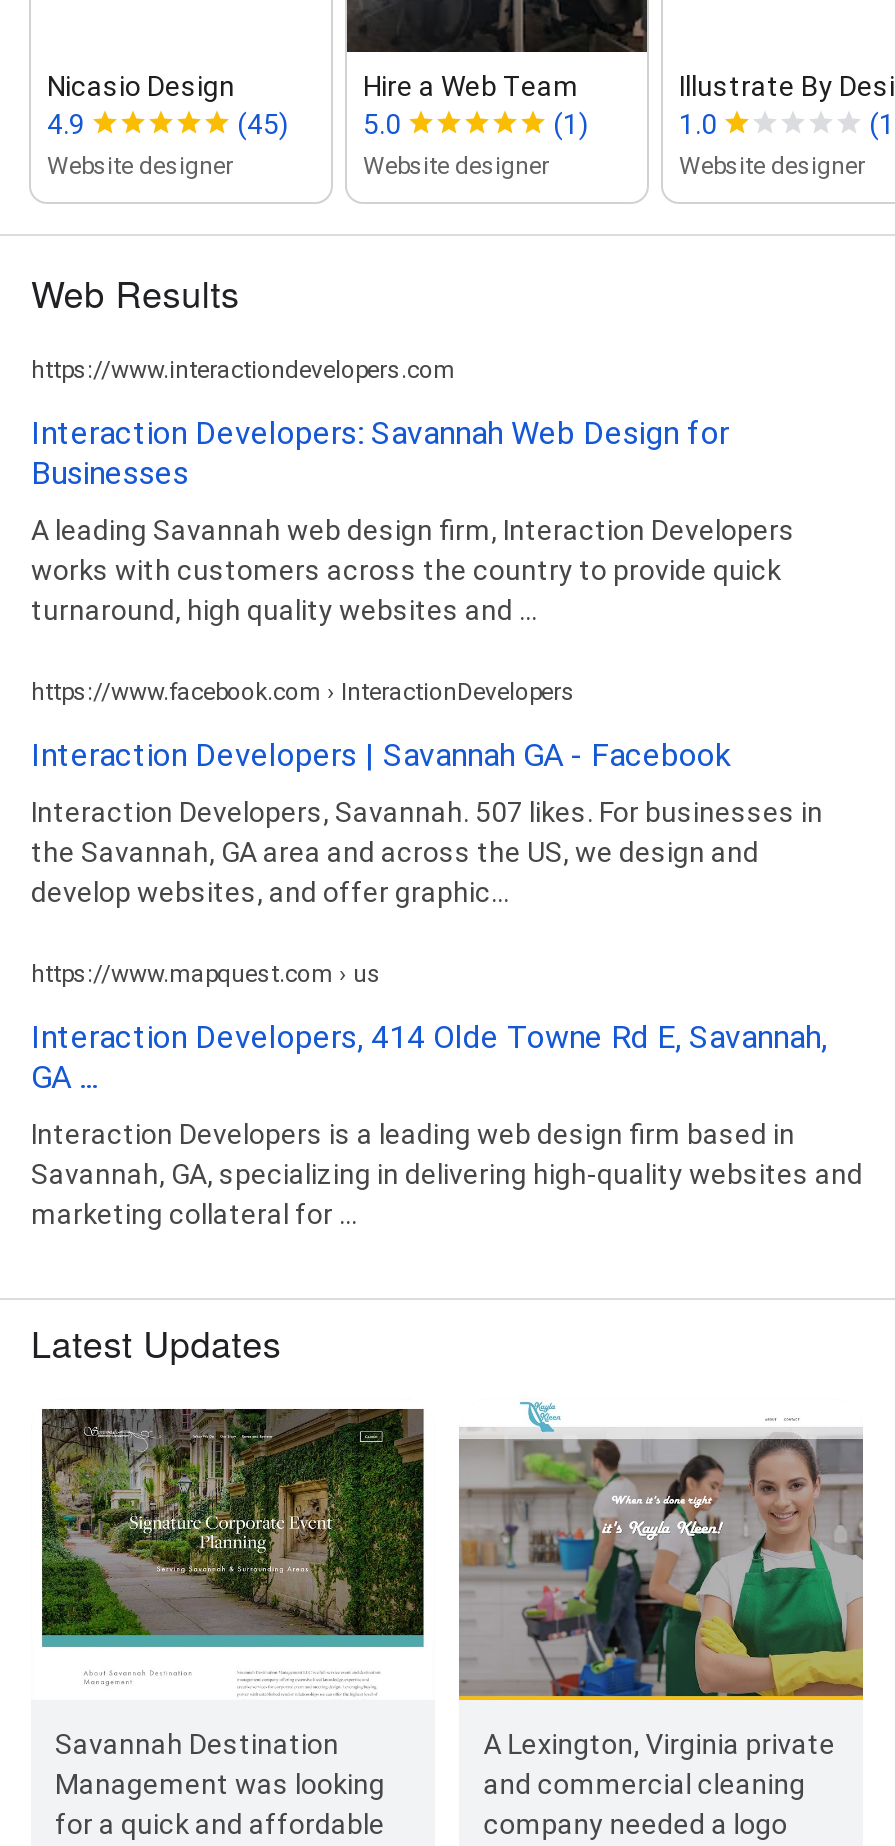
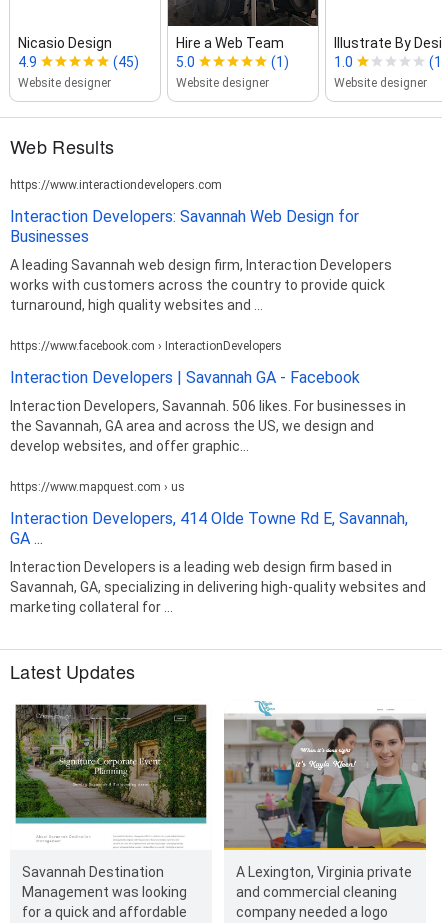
- Interaction Developers, Savannah. 507 likes. For businesses in
+ Interaction Developers, Savannah. 506 likes. For businesses in
